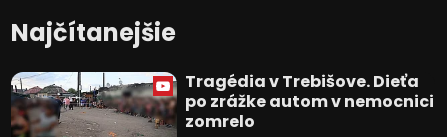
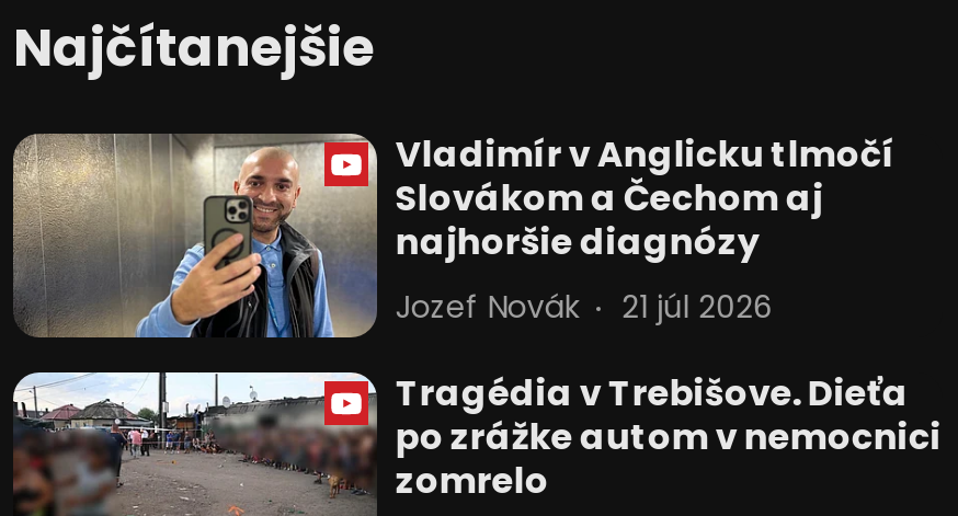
+ [image]
+ Vladimír v Anglicku tlmočí
+ Slovákom a Čechom aj
+ najhoršie diagnózy
+ Jozef Novák
+ 21 júl 2026
